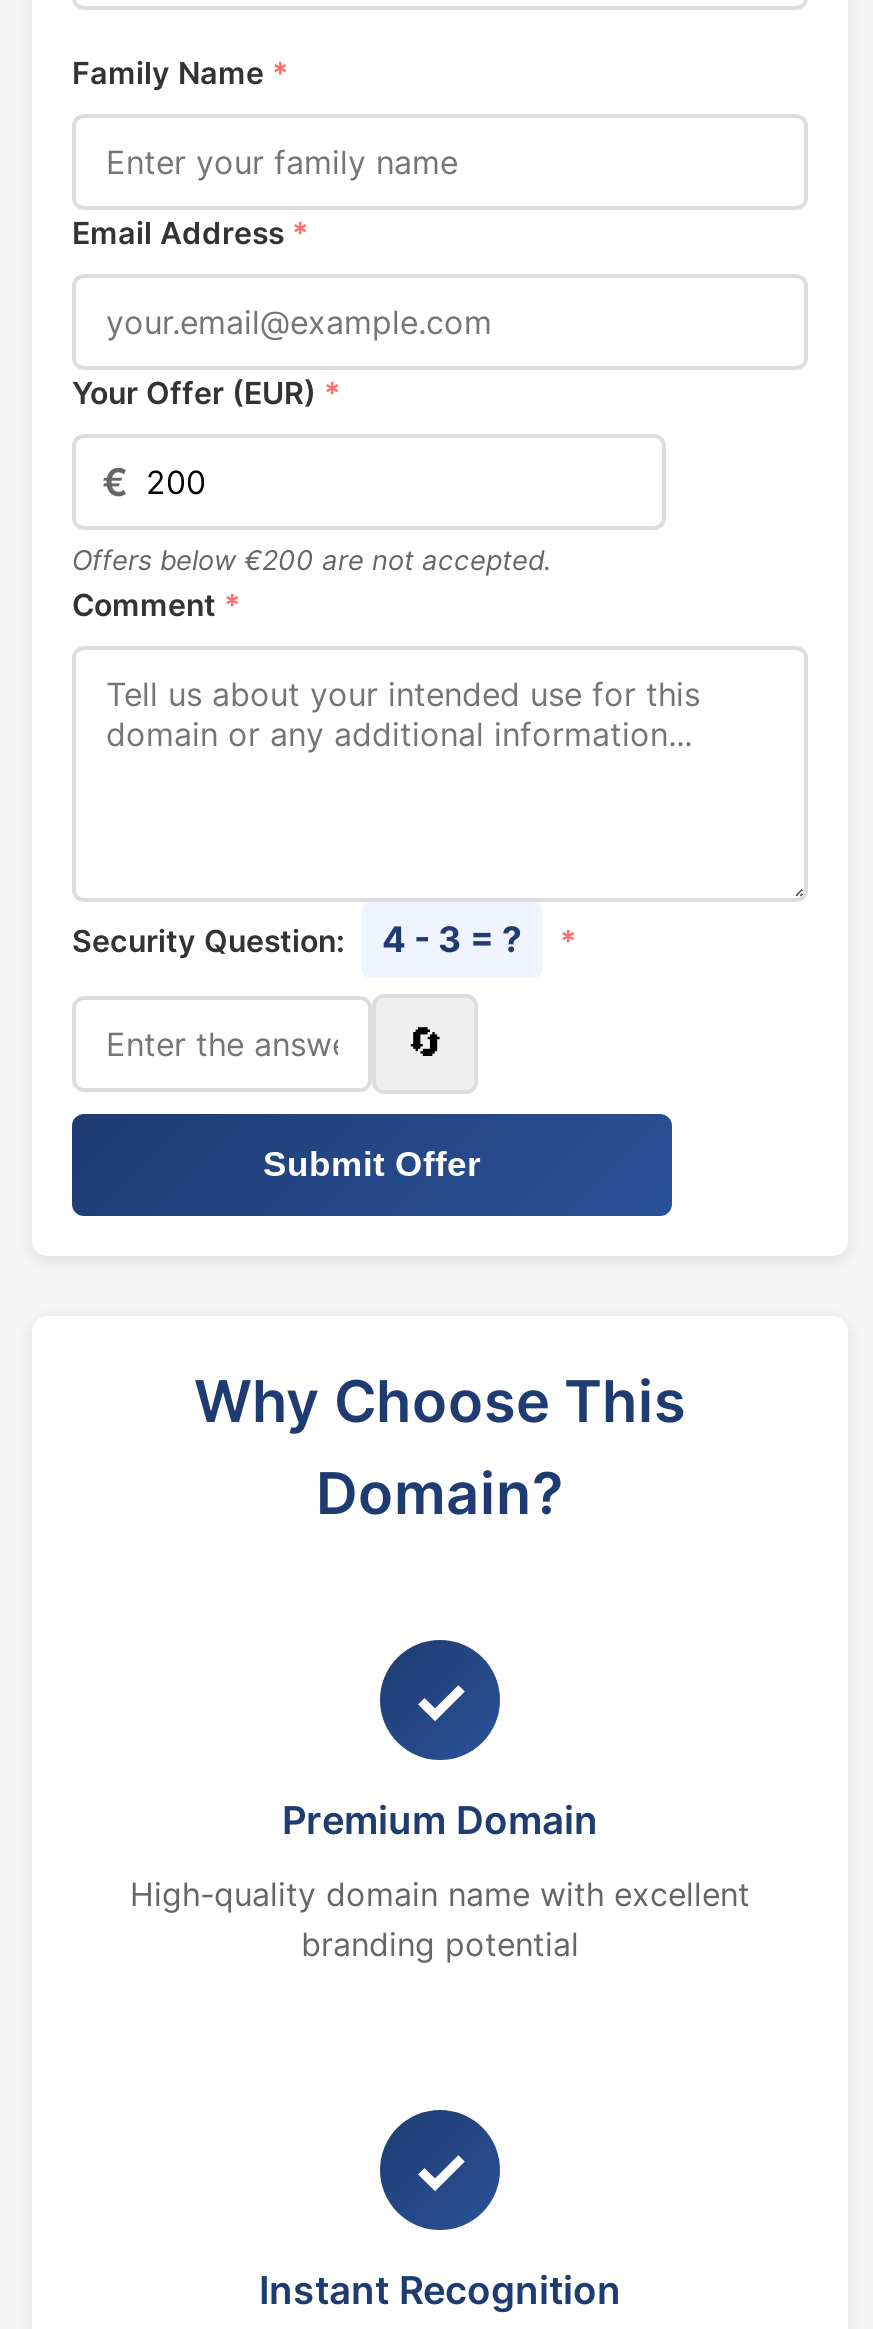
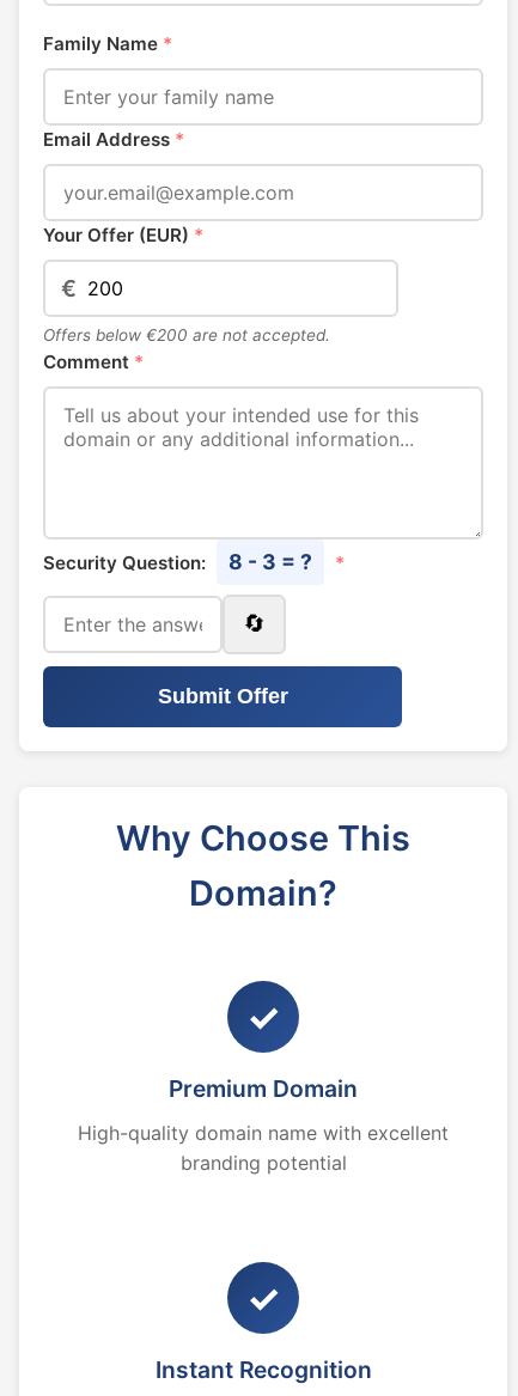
- 4 - 3 = ?
+ 8 - 3 = ?
